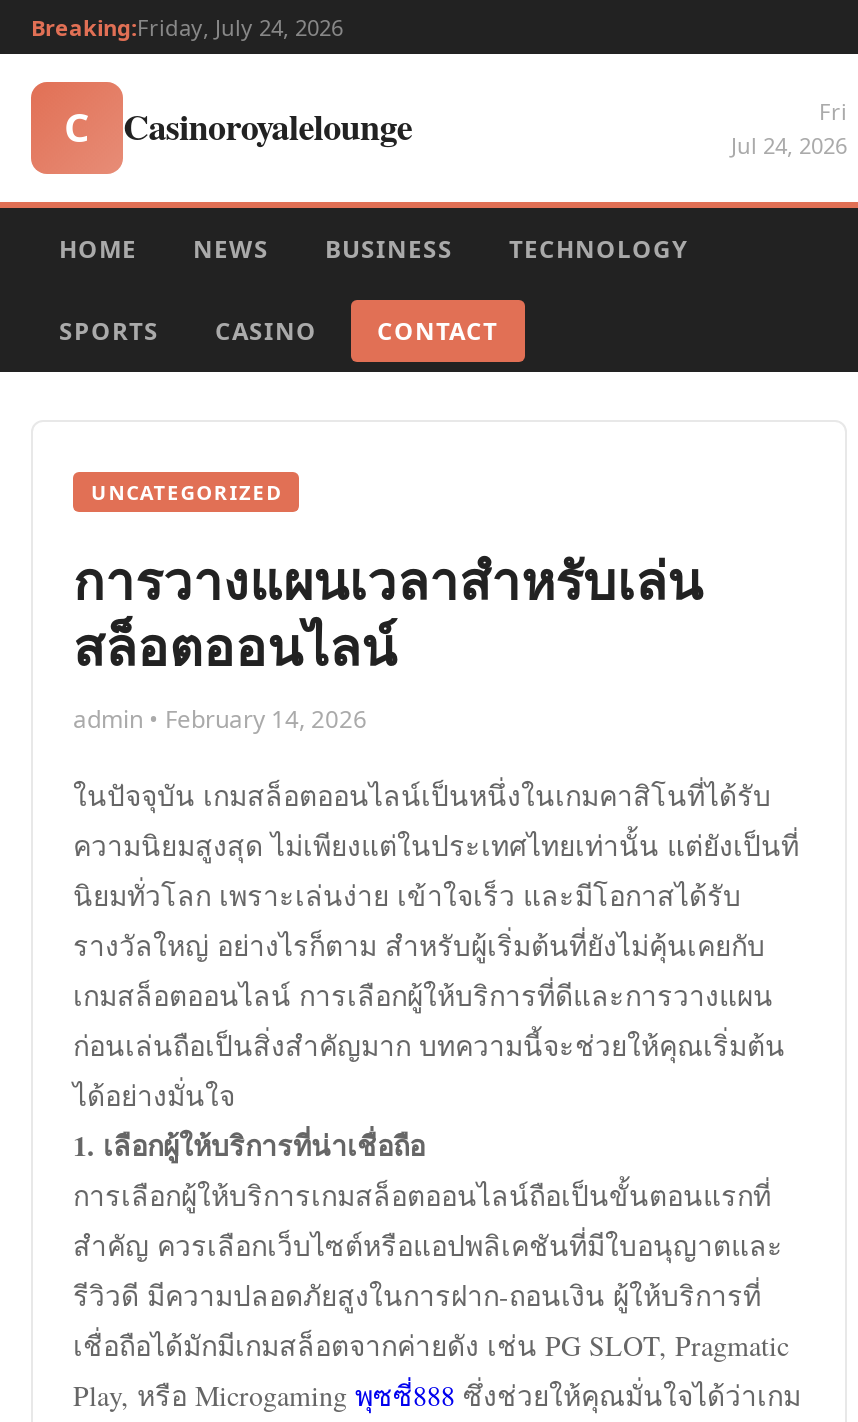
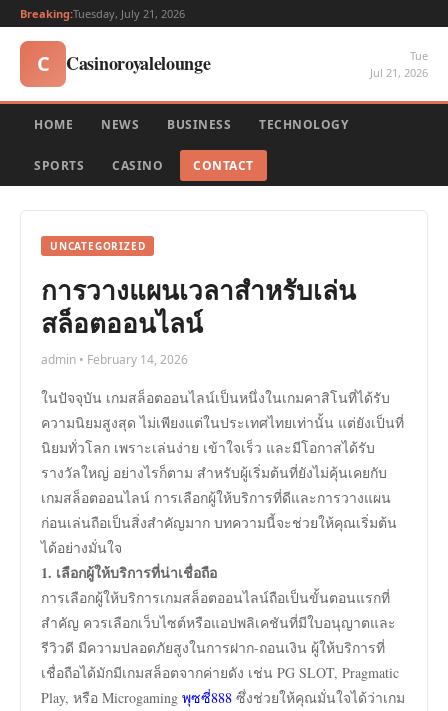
- Breaking:Friday, July 24, 2026
+ Breaking:Tuesday, July 21, 2026

- Fri
- Jul 24, 2026
+ Tue
+ Jul 21, 2026
